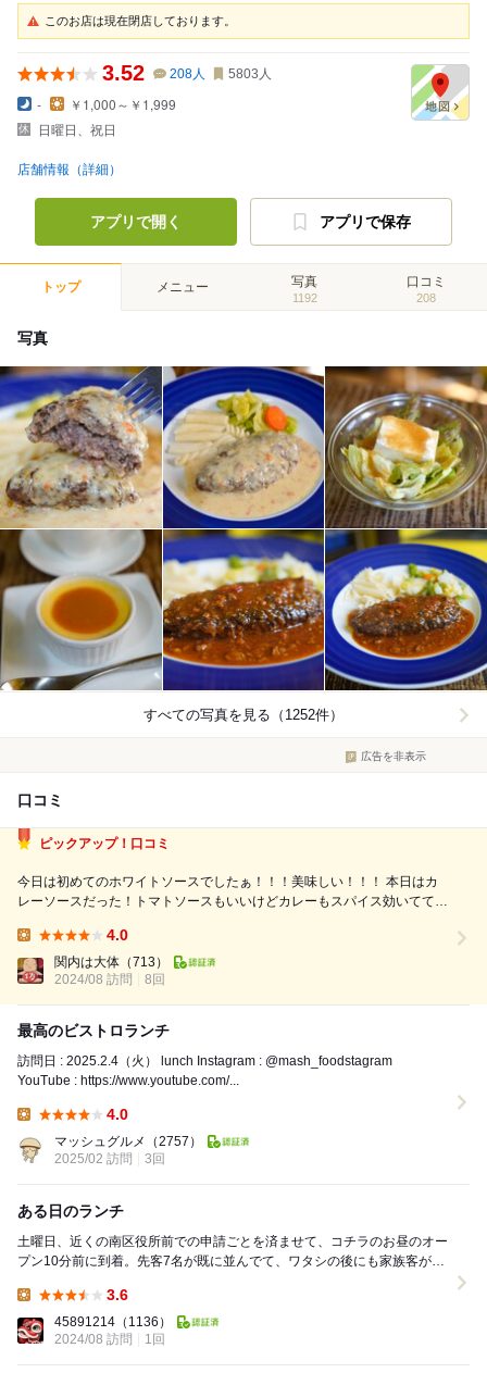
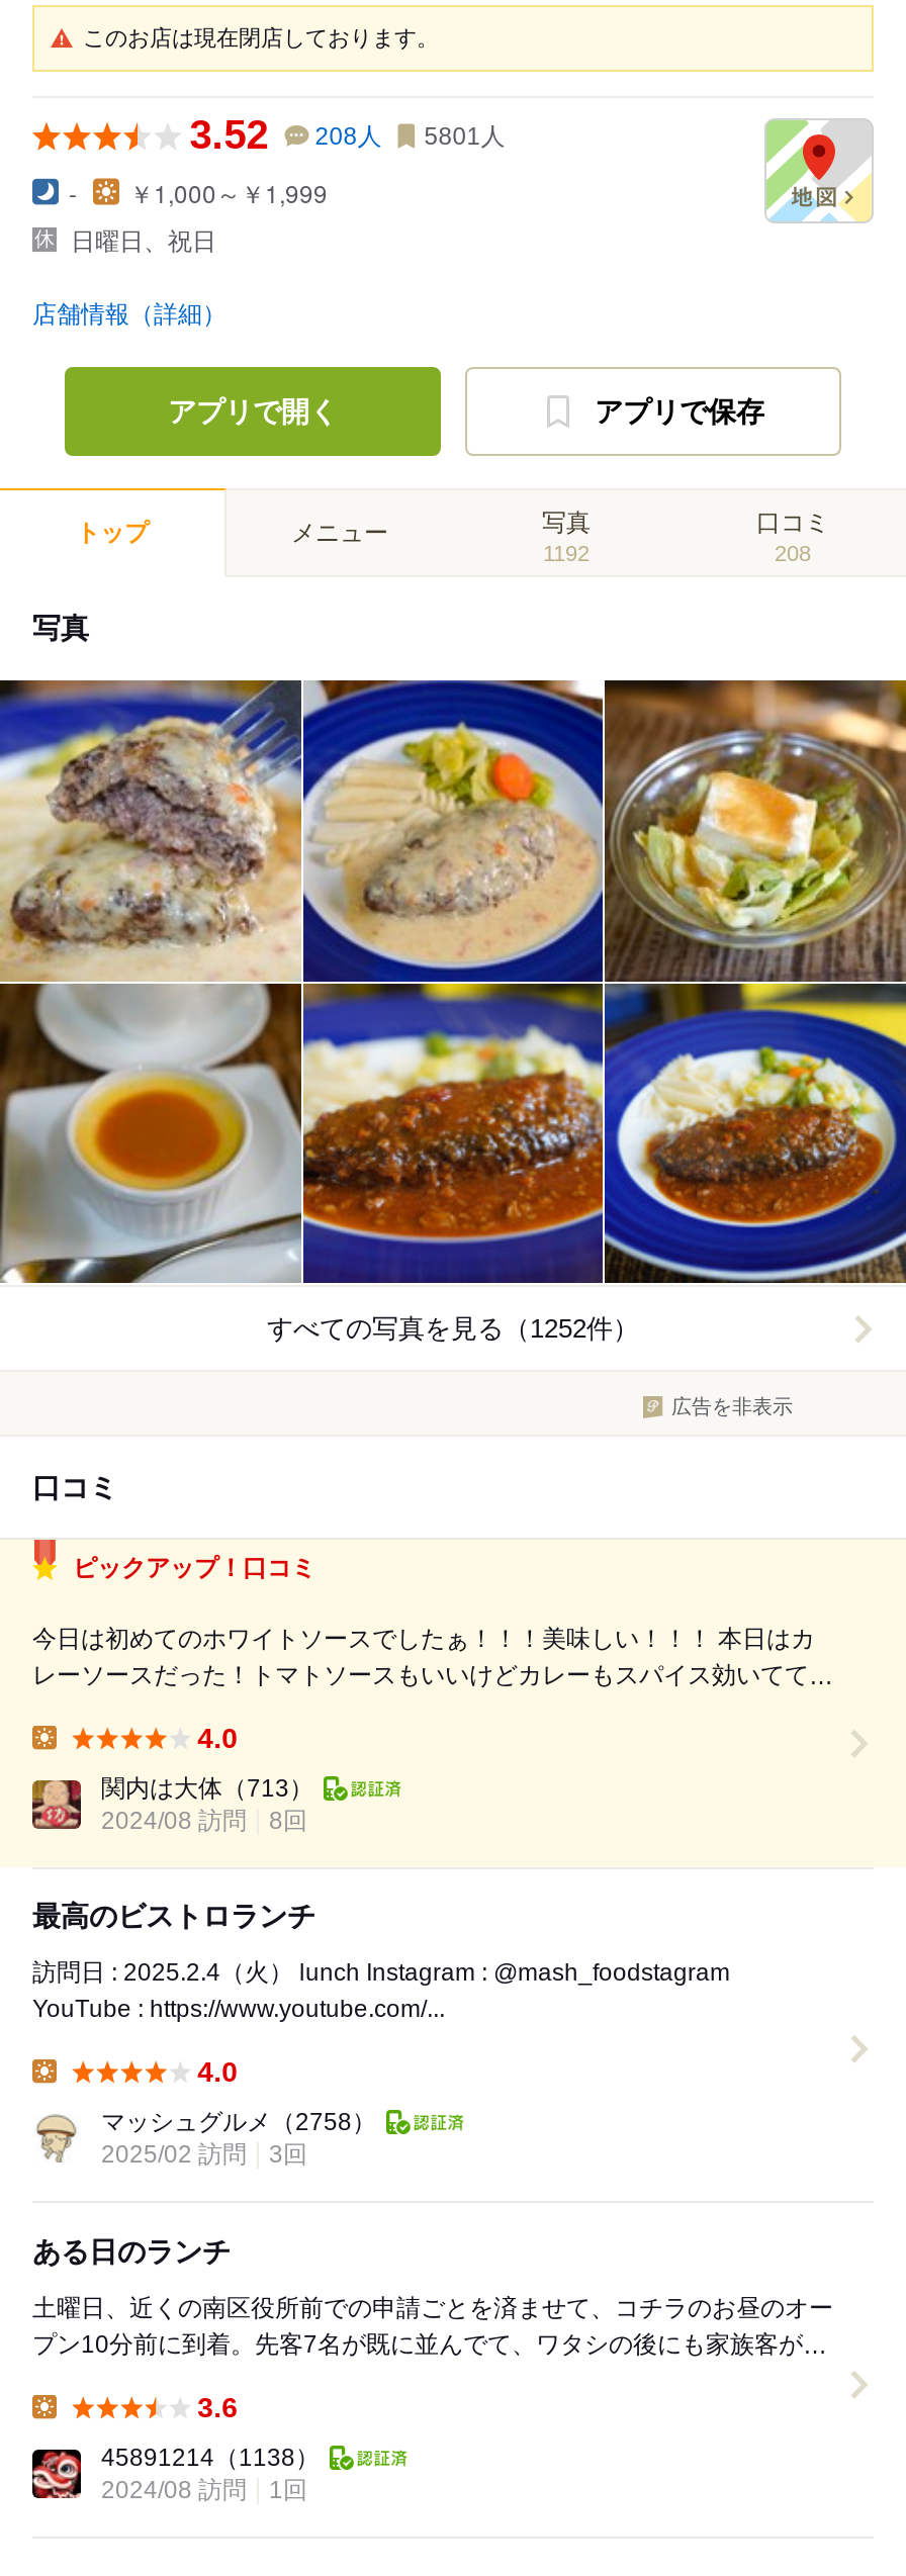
- 3.52 208人 5803人
+ 3.52 208人 5801人

- マッシュグルメ（2757）
+ マッシュグルメ（2758）

- 45891214（1136）
+ 45891214（1138）
